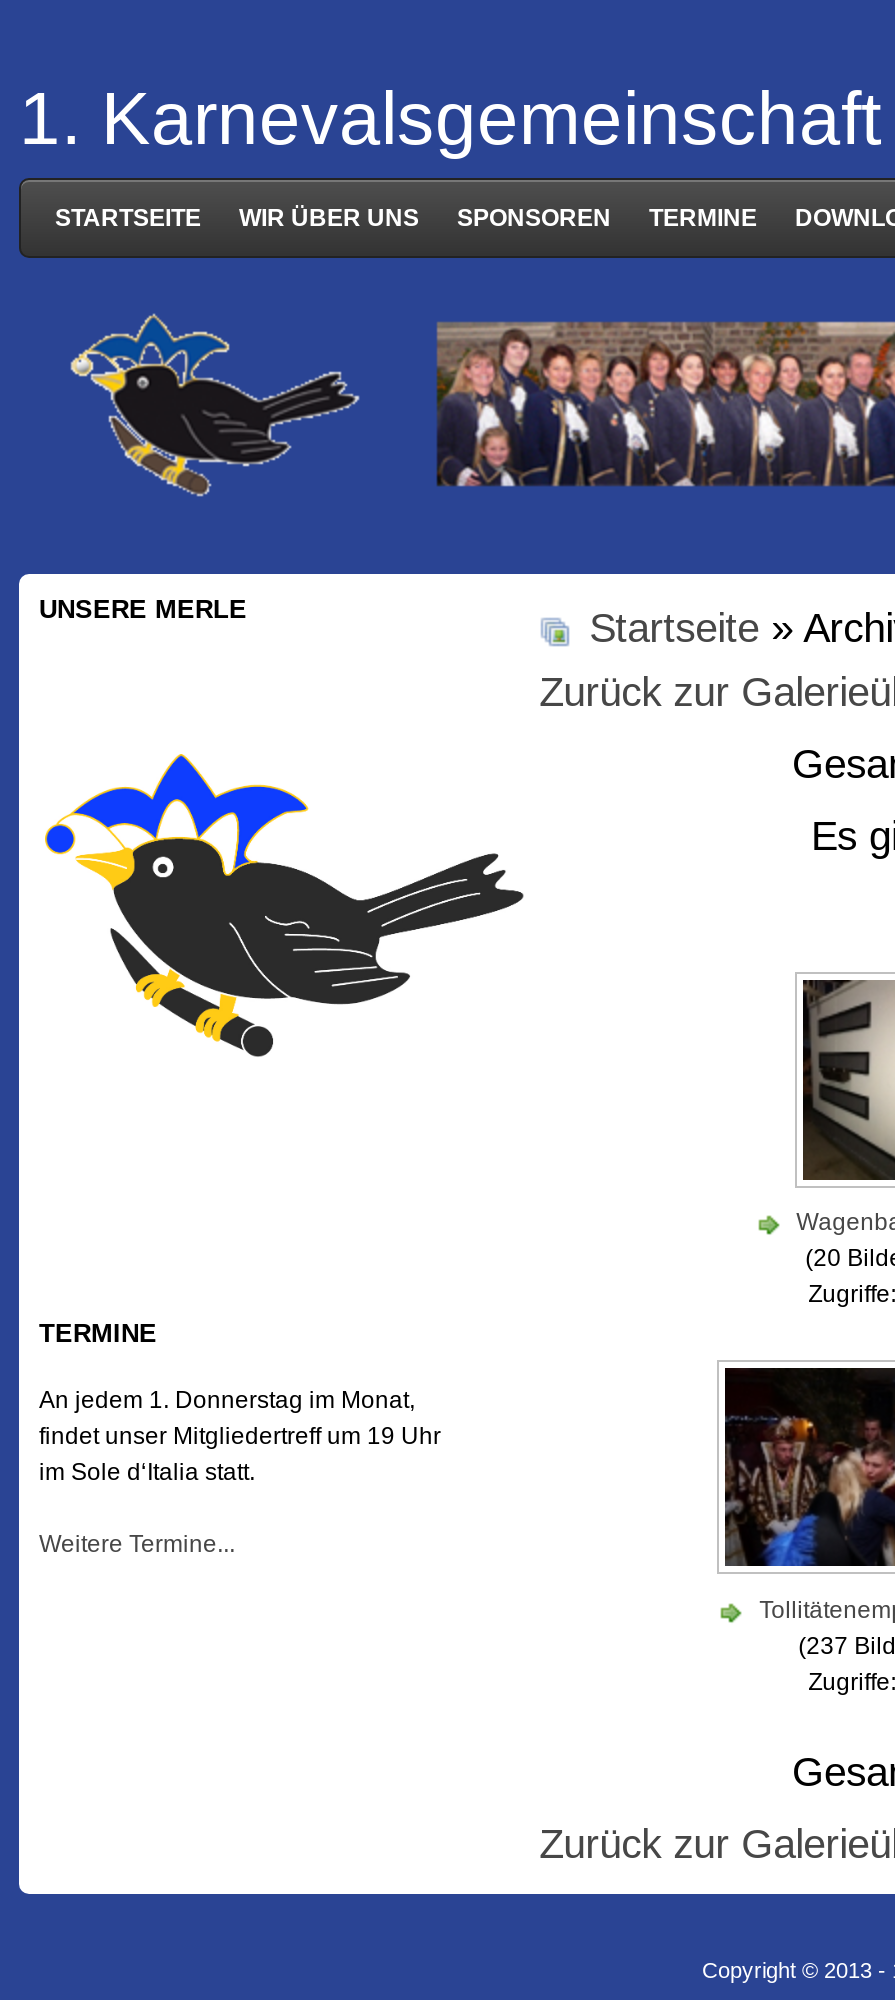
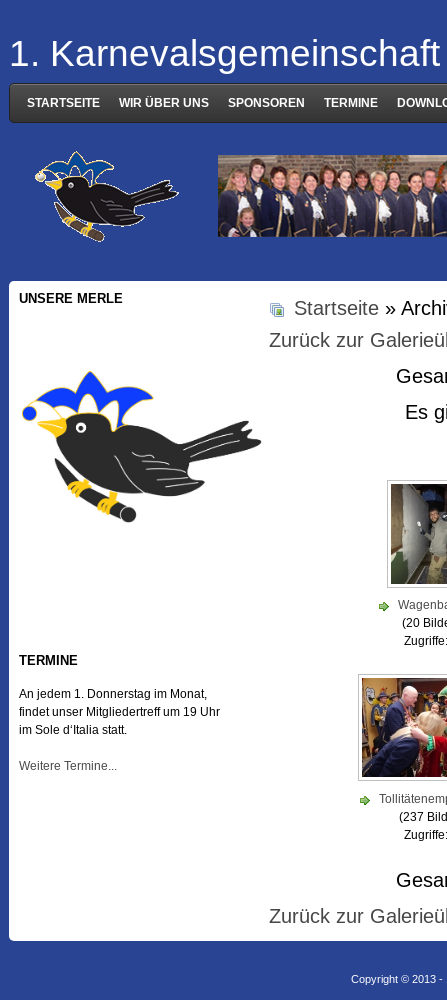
- [image]
+ [image]

- [image]
+ [image]
